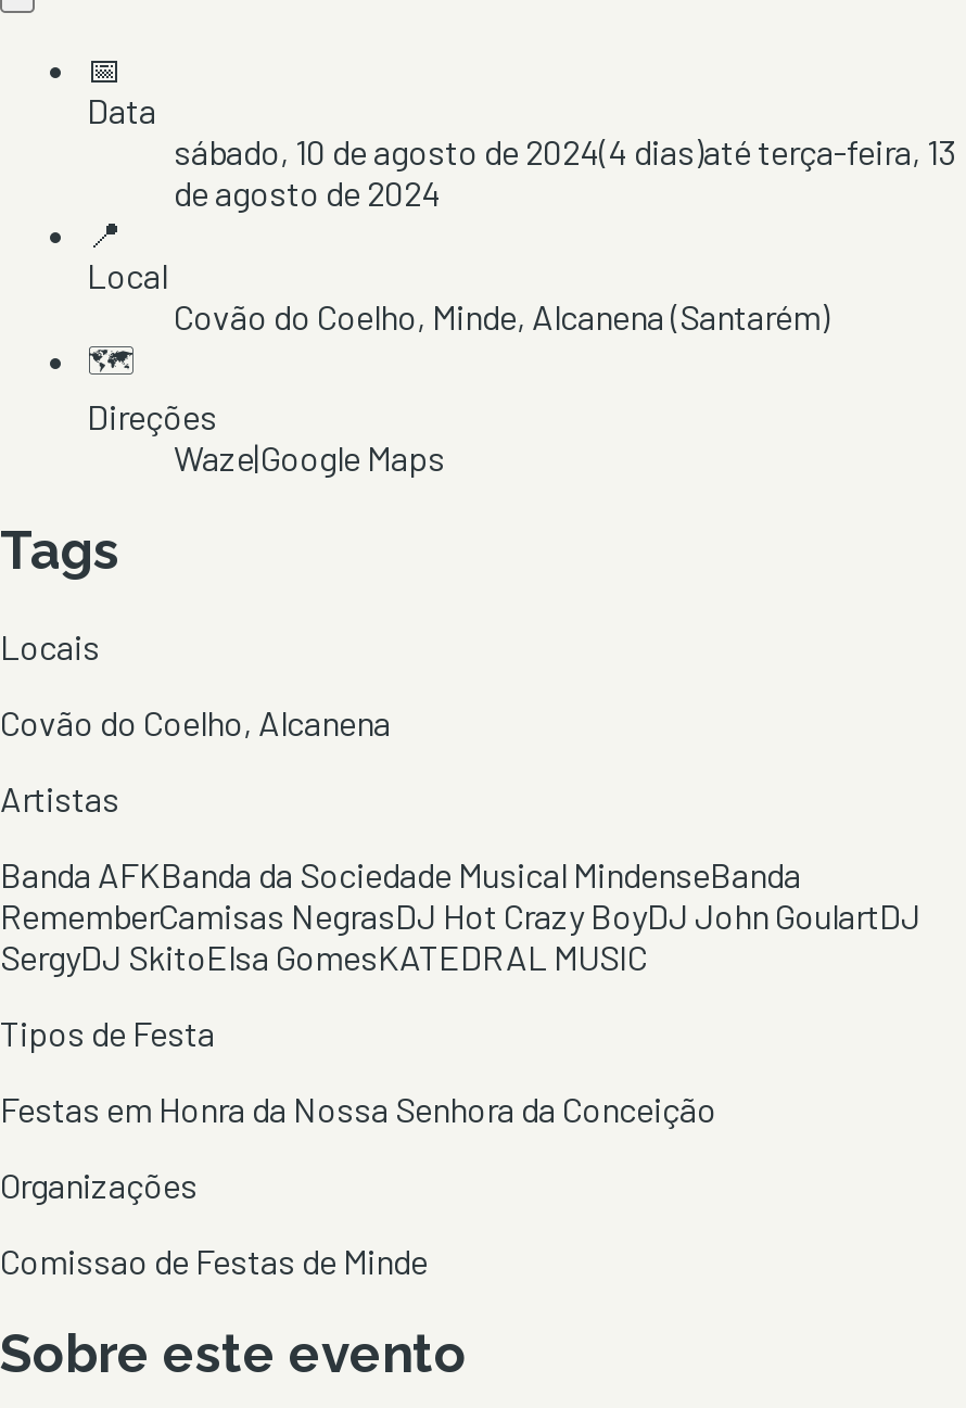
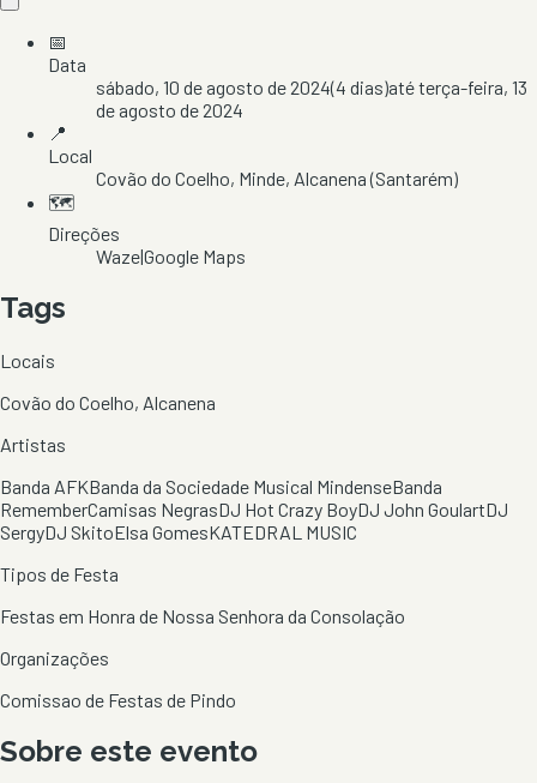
- Festas em Honra da Nossa Senhora da Conceição
+ Festas em Honra de Nossa Senhora da Consolação

- Comissao de Festas de Minde
+ Comissao de Festas de Pindo
